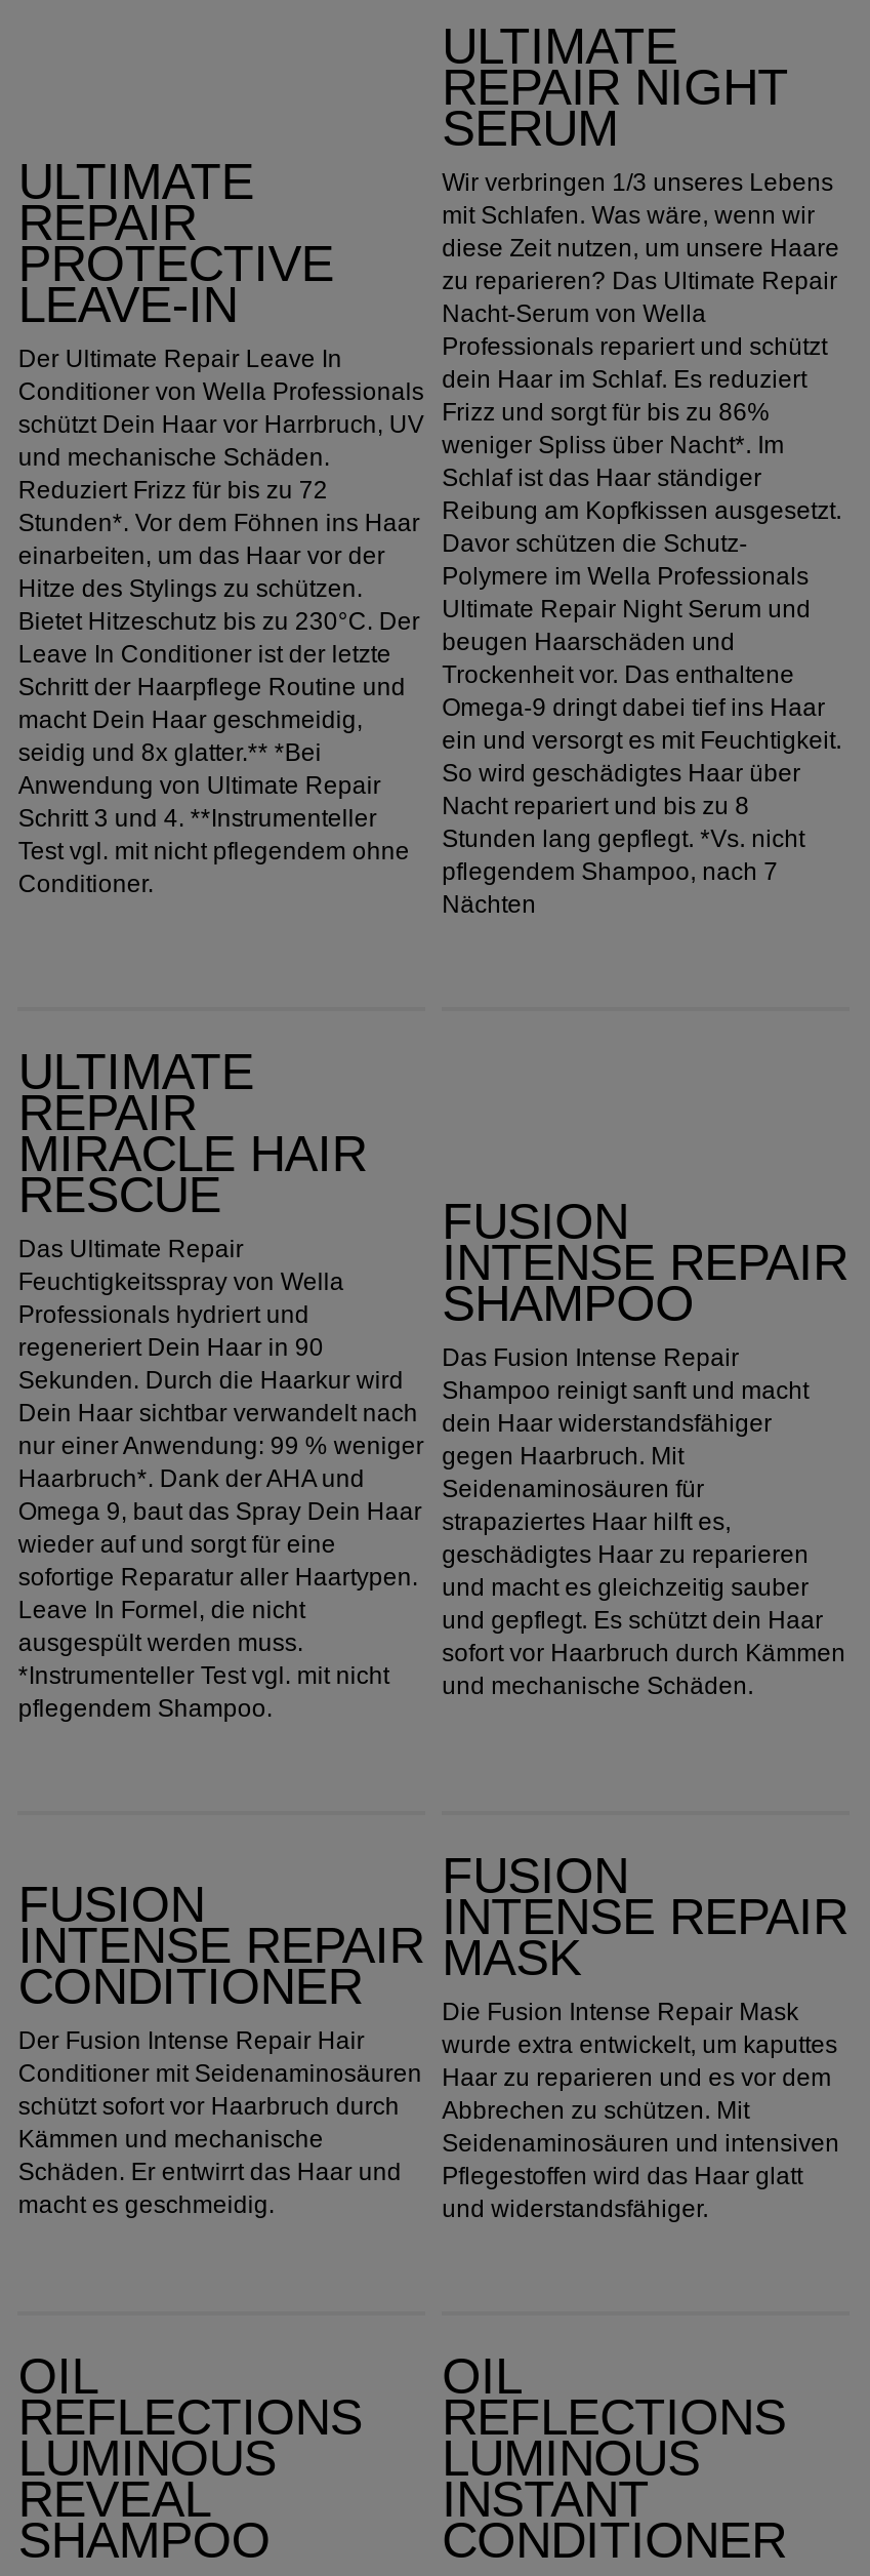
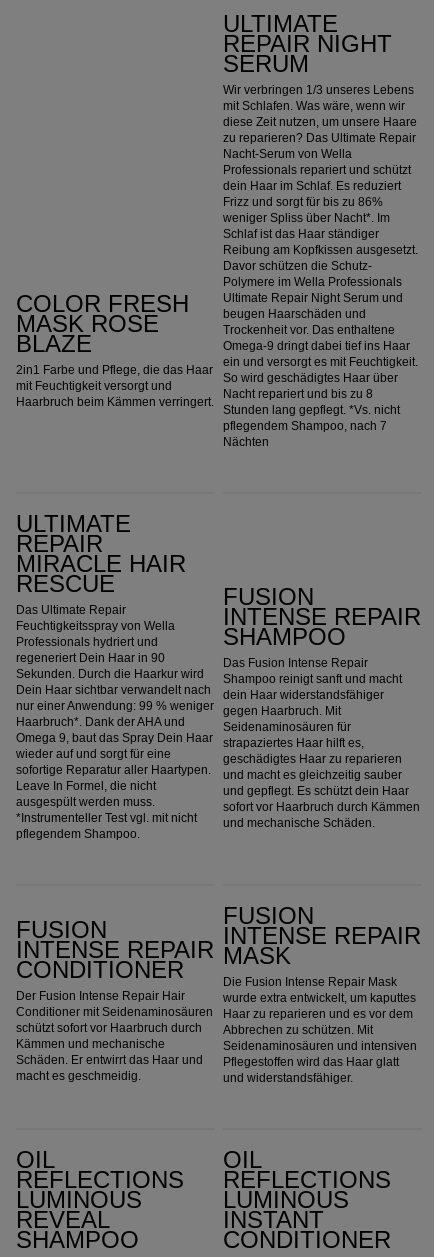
- ULTIMATE
- REPAIR
- PROTECTIVE
- LEAVE-IN
- Der Ultimate Repair Leave In
- Conditioner von Wella Professionals
- schützt Dein Haar vor Harrbruch, UV
- und mechanische Schäden.
- Reduziert Frizz für bis zu 72
- Stunden*. Vor dem Föhnen ins Haar
- einarbeiten, um das Haar vor der
- Hitze des Stylings zu schützen.
- Bietet Hitzeschutz bis zu 230°C. Der
- Leave In Conditioner ist der letzte
- Schritt der Haarpflege Routine und
- macht Dein Haar geschmeidig,
- seidig und 8x glatter.** *Bei
- Anwendung von Ultimate Repair
- Schritt 3 und 4. **Instrumenteller
- Test vgl. mit nicht pflegendem ohne
- Conditioner.
+ COLOR FRESH
+ MASK ROSE
+ BLAZE
+ 2in1 Farbe und Pflege, die das Haar
+ mit Feuchtigkeit versorgt und
+ Haarbruch beim Kämmen verringert.
